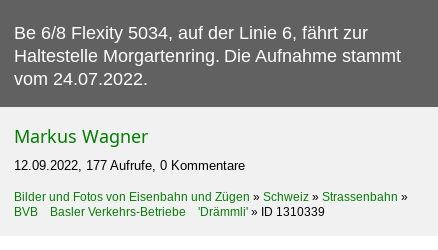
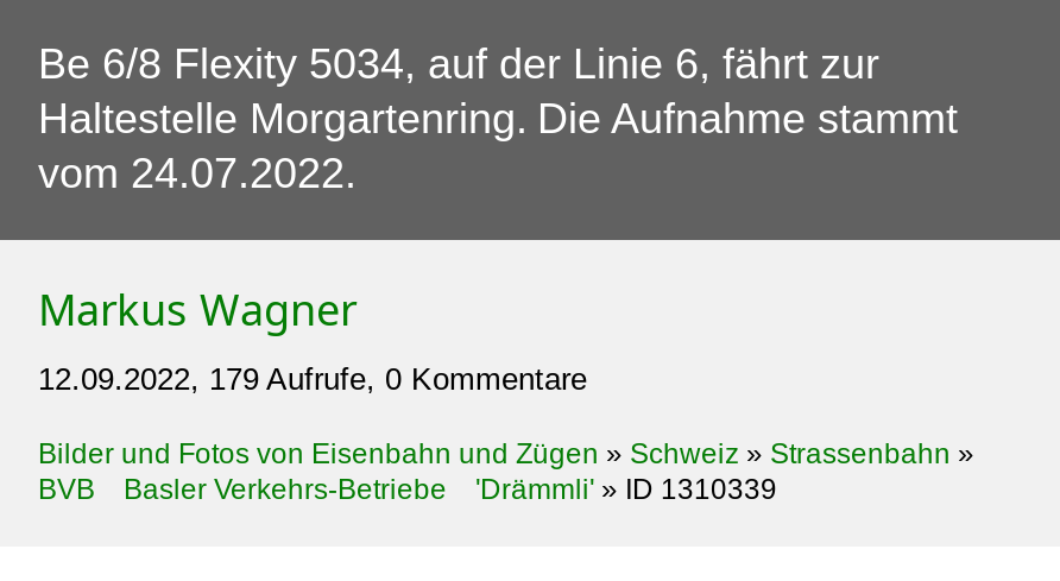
- 12.09.2022, 177 Aufrufe, 0 Kommentare
+ 12.09.2022, 179 Aufrufe, 0 Kommentare
